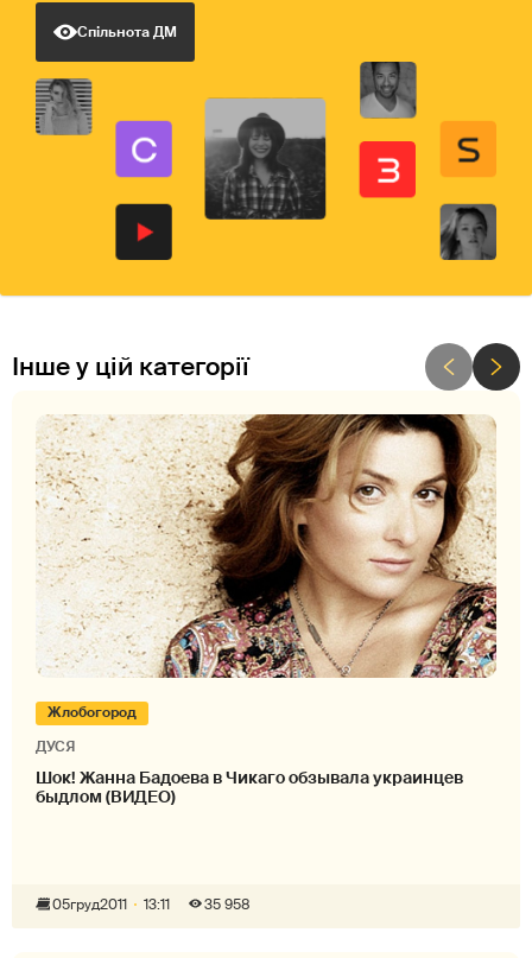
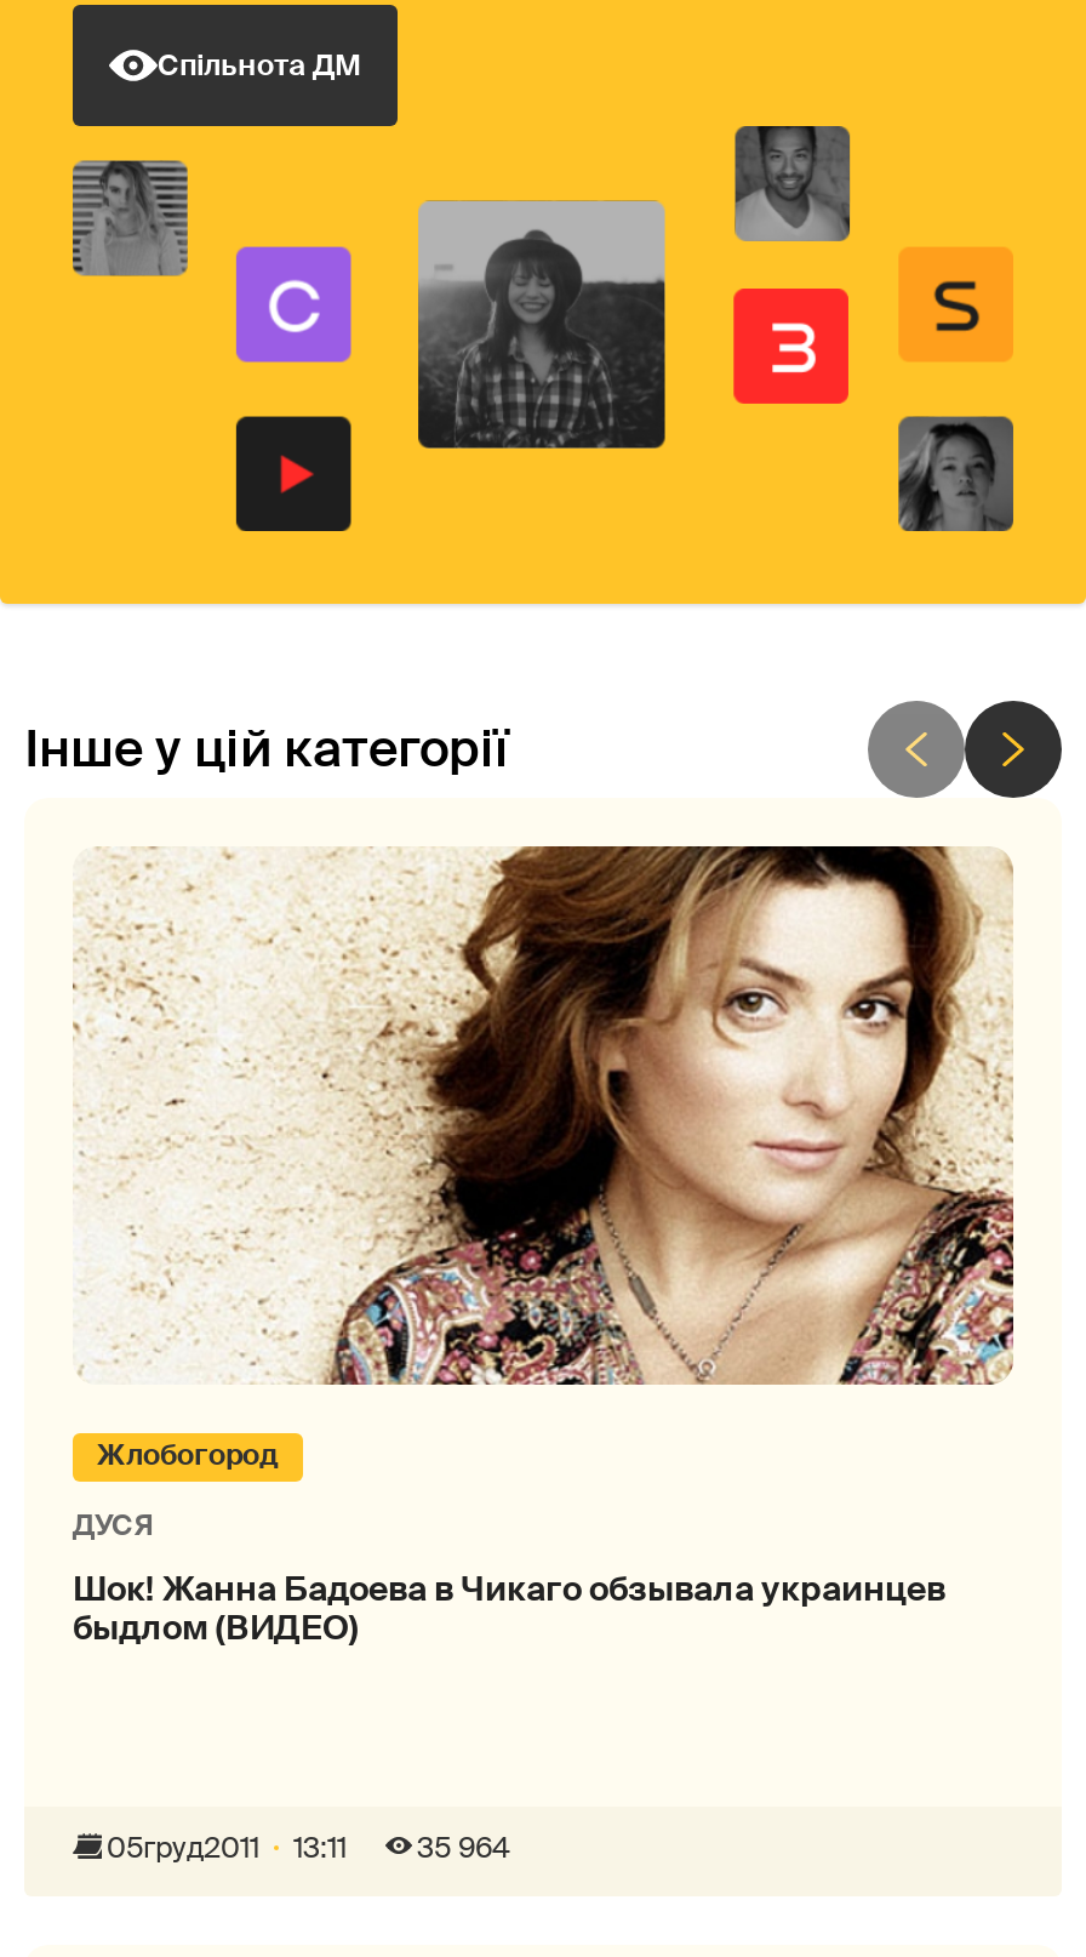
- 35 958
+ 35 964
